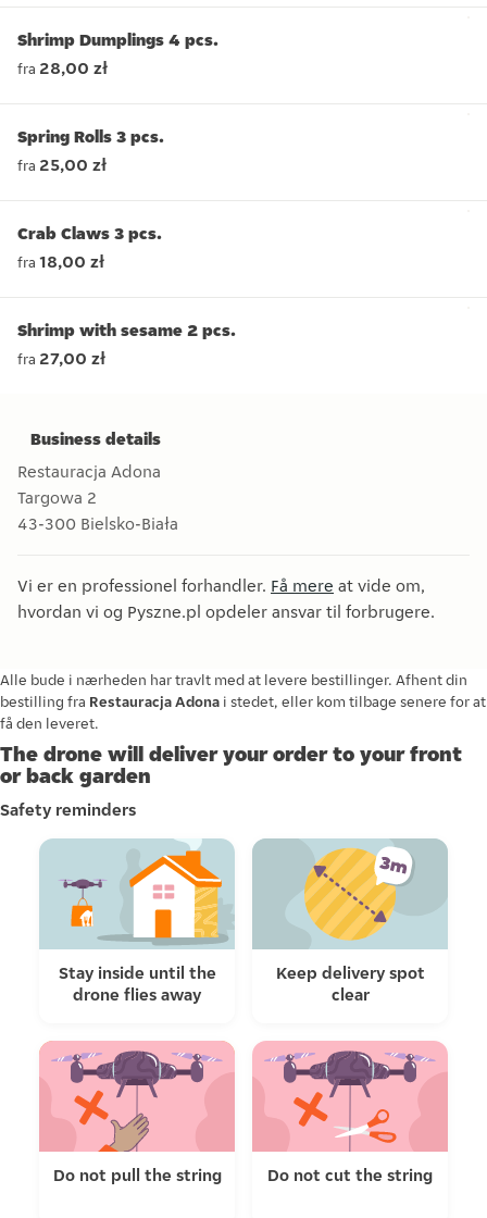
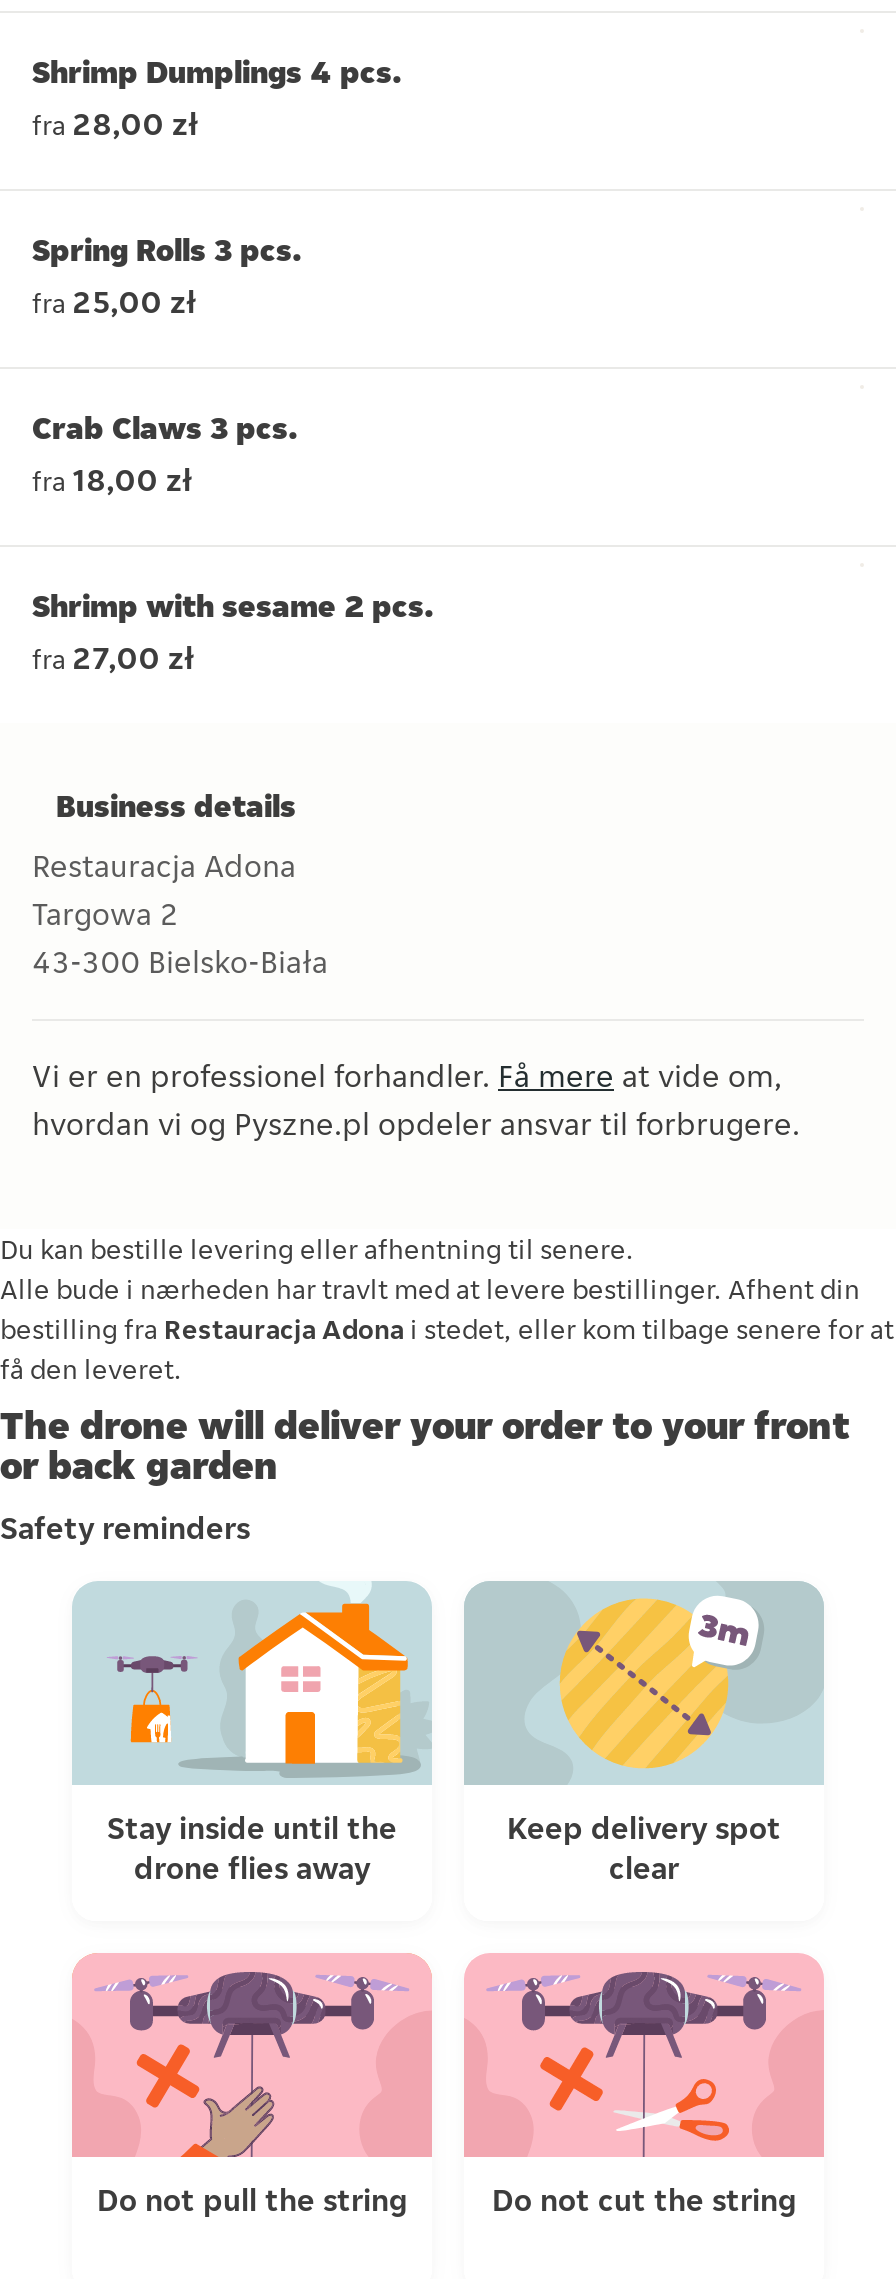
+ Du kan bestille levering eller afhentning til senere.
